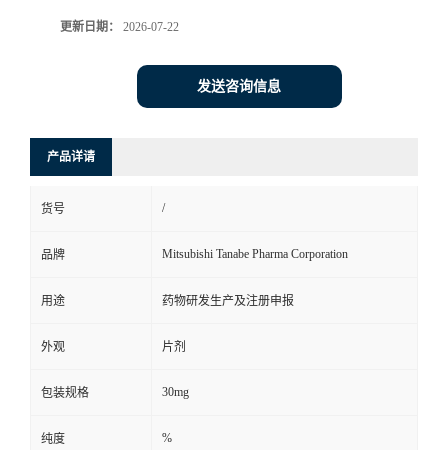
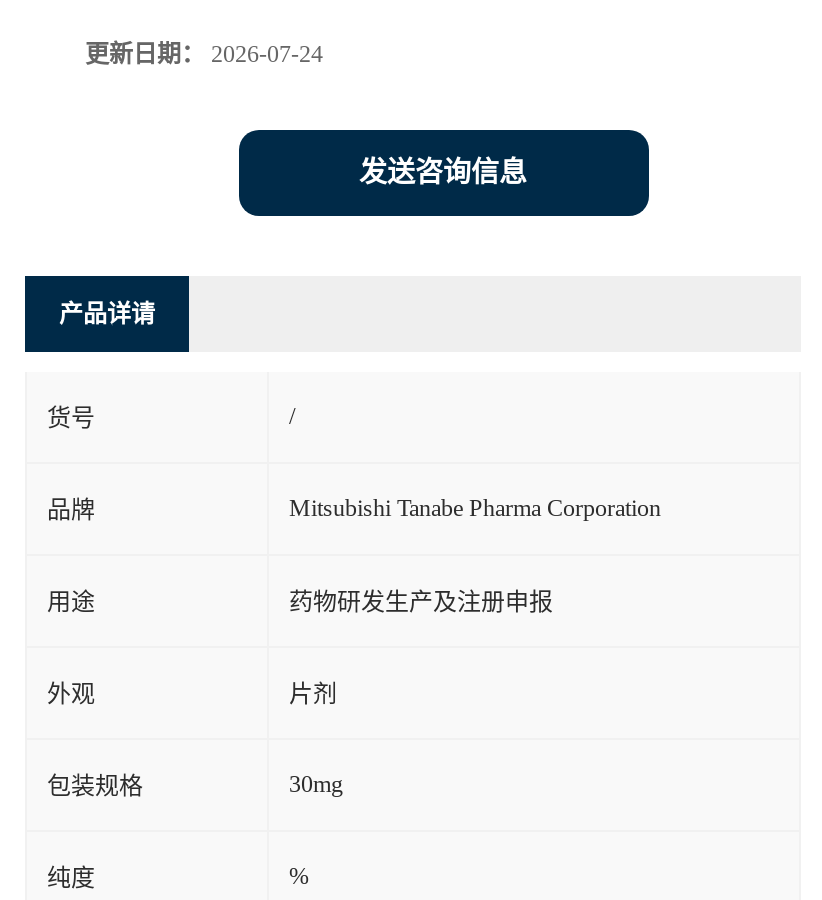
- 更新日期：2026-07-22
+ 更新日期：2026-07-24
